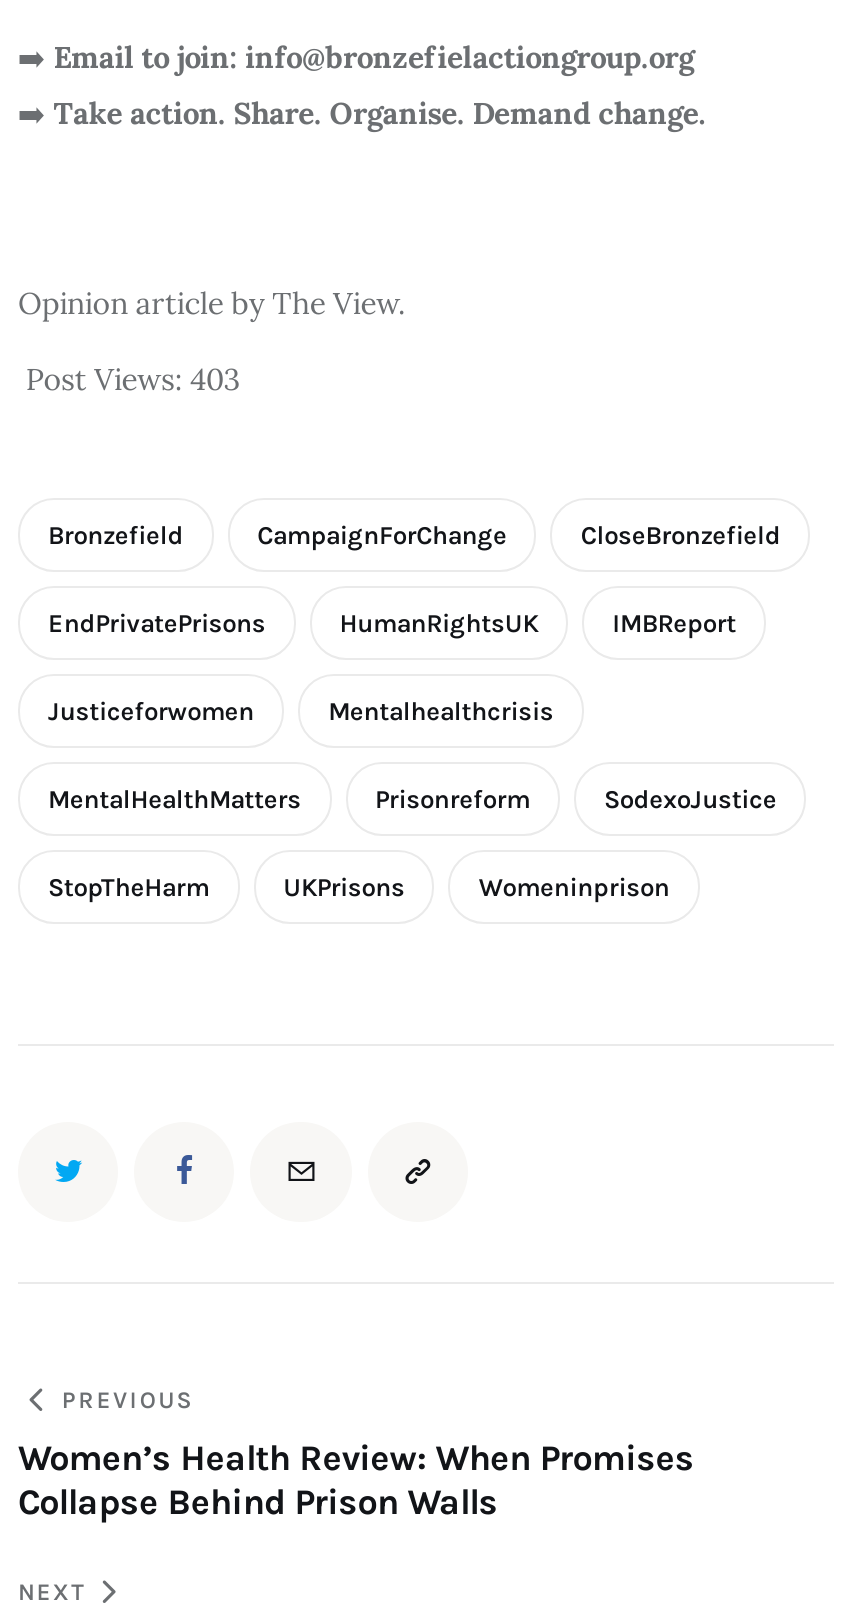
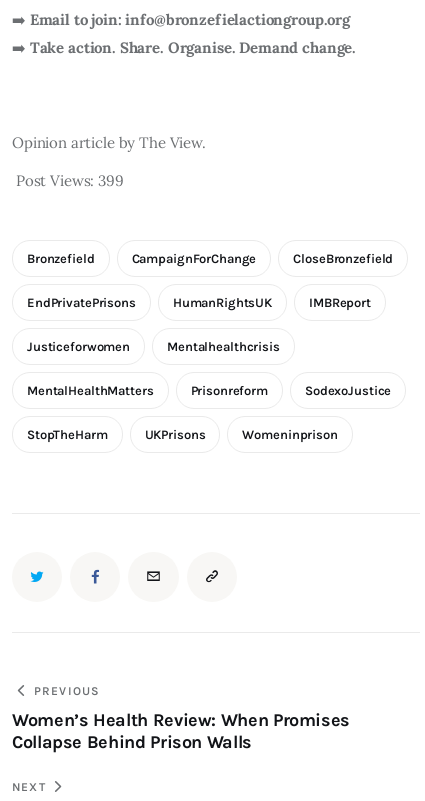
- Post Views: 403
+ Post Views: 399
